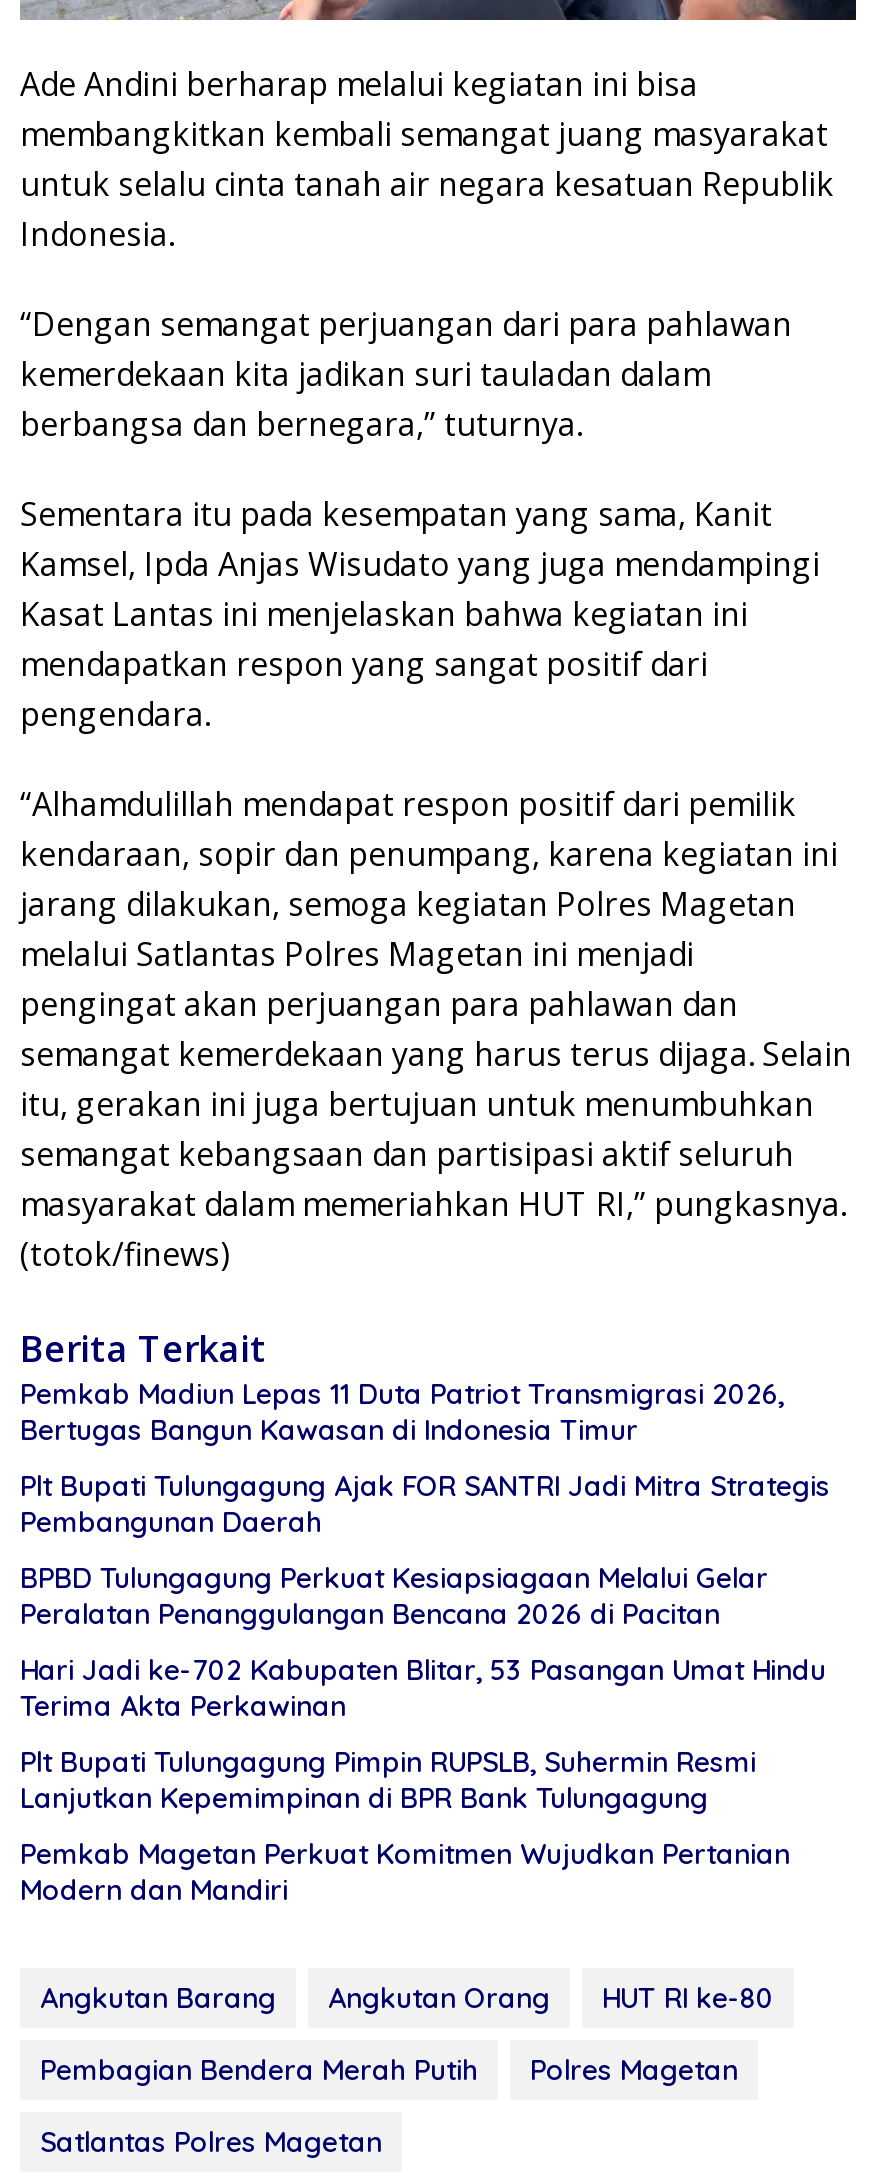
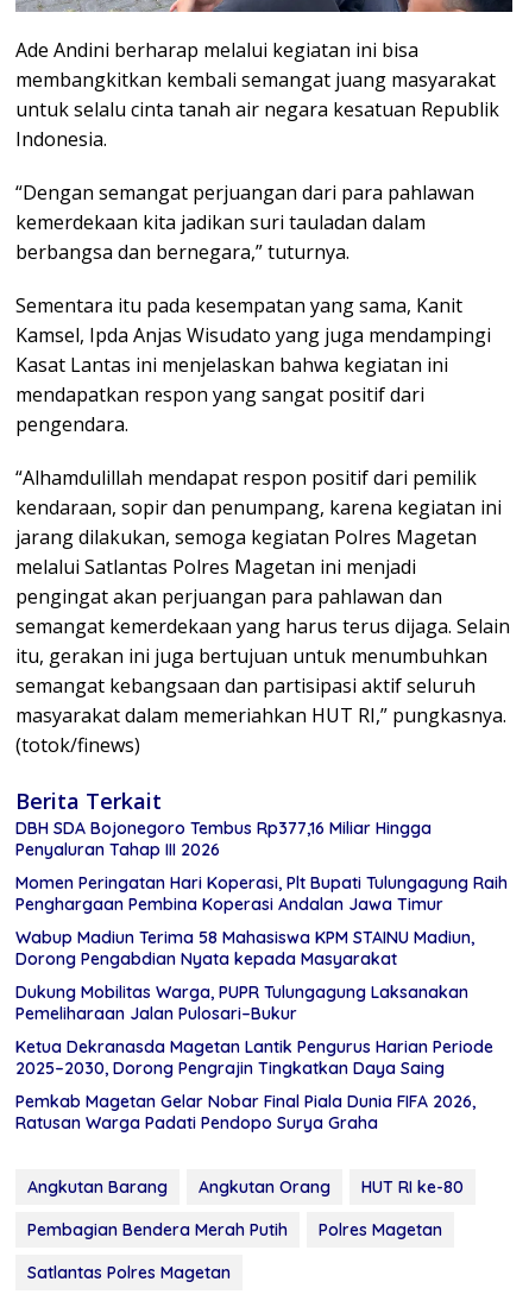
- Pemkab Madiun Lepas 11 Duta Patriot Transmigrasi 2026,
- Bertugas Bangun Kawasan di Indonesia Timur
+ DBH SDA Bojonegoro Tembus Rp377,16 Miliar Hingga
+ Penyaluran Tahap III 2026

- Plt Bupati Tulungagung Ajak FOR SANTRI Jadi Mitra Strategis
- Pembangunan Daerah
+ Momen Peringatan Hari Koperasi, Plt Bupati Tulungagung Raih
+ Penghargaan Pembina Koperasi Andalan Jawa Timur

- BPBD Tulungagung Perkuat Kesiapsiagaan Melalui Gelar
- Peralatan Penanggulangan Bencana 2026 di Pacitan
+ Wabup Madiun Terima 58 Mahasiswa KPM STAINU Madiun,
+ Dorong Pengabdian Nyata kepada Masyarakat

- Hari Jadi ke-702 Kabupaten Blitar, 53 Pasangan Umat Hindu
- Terima Akta Perkawinan
+ Dukung Mobilitas Warga, PUPR Tulungagung Laksanakan
+ Pemeliharaan Jalan Pulosari–Bukur

- Plt Bupati Tulungagung Pimpin RUPSLB, Suhermin Resmi
- Lanjutkan Kepemimpinan di BPR Bank Tulungagung
+ Ketua Dekranasda Magetan Lantik Pengurus Harian Periode
+ 2025–2030, Dorong Pengrajin Tingkatkan Daya Saing

- Pemkab Magetan Perkuat Komitmen Wujudkan Pertanian
- Modern dan Mandiri
+ Pemkab Magetan Gelar Nobar Final Piala Dunia FIFA 2026,
+ Ratusan Warga Padati Pendopo Surya Graha
